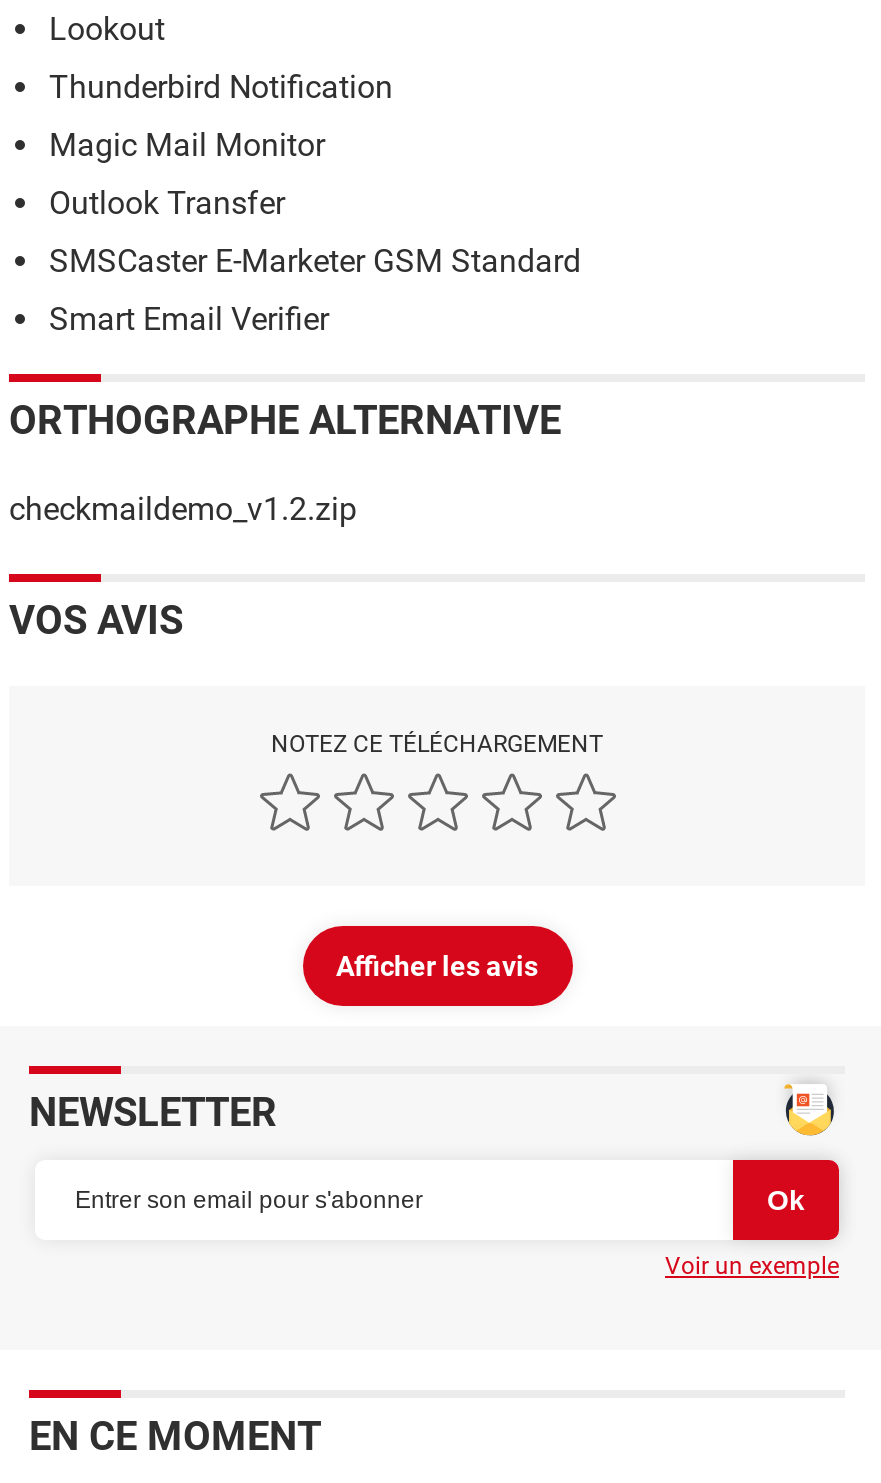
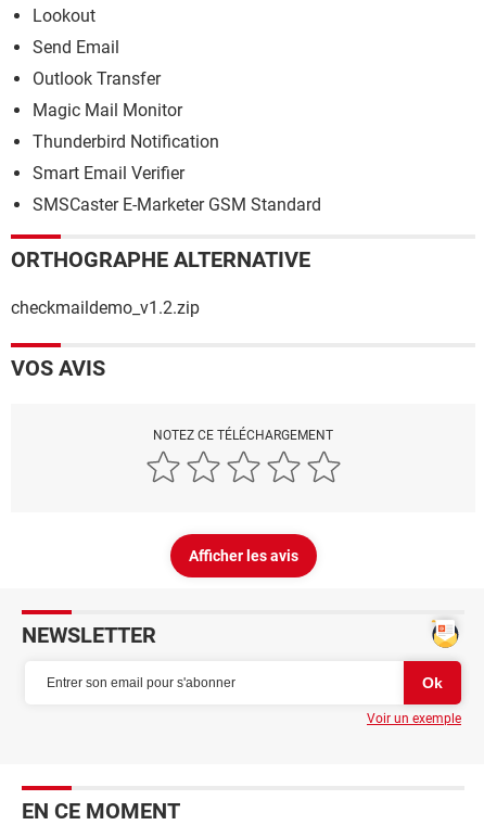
+ Send Email

moved down: Magic Mail Monitor | Thunderbird Notification

moved up: Outlook Transfer

moved down: SMSCaster E-Marketer GSM Standard
